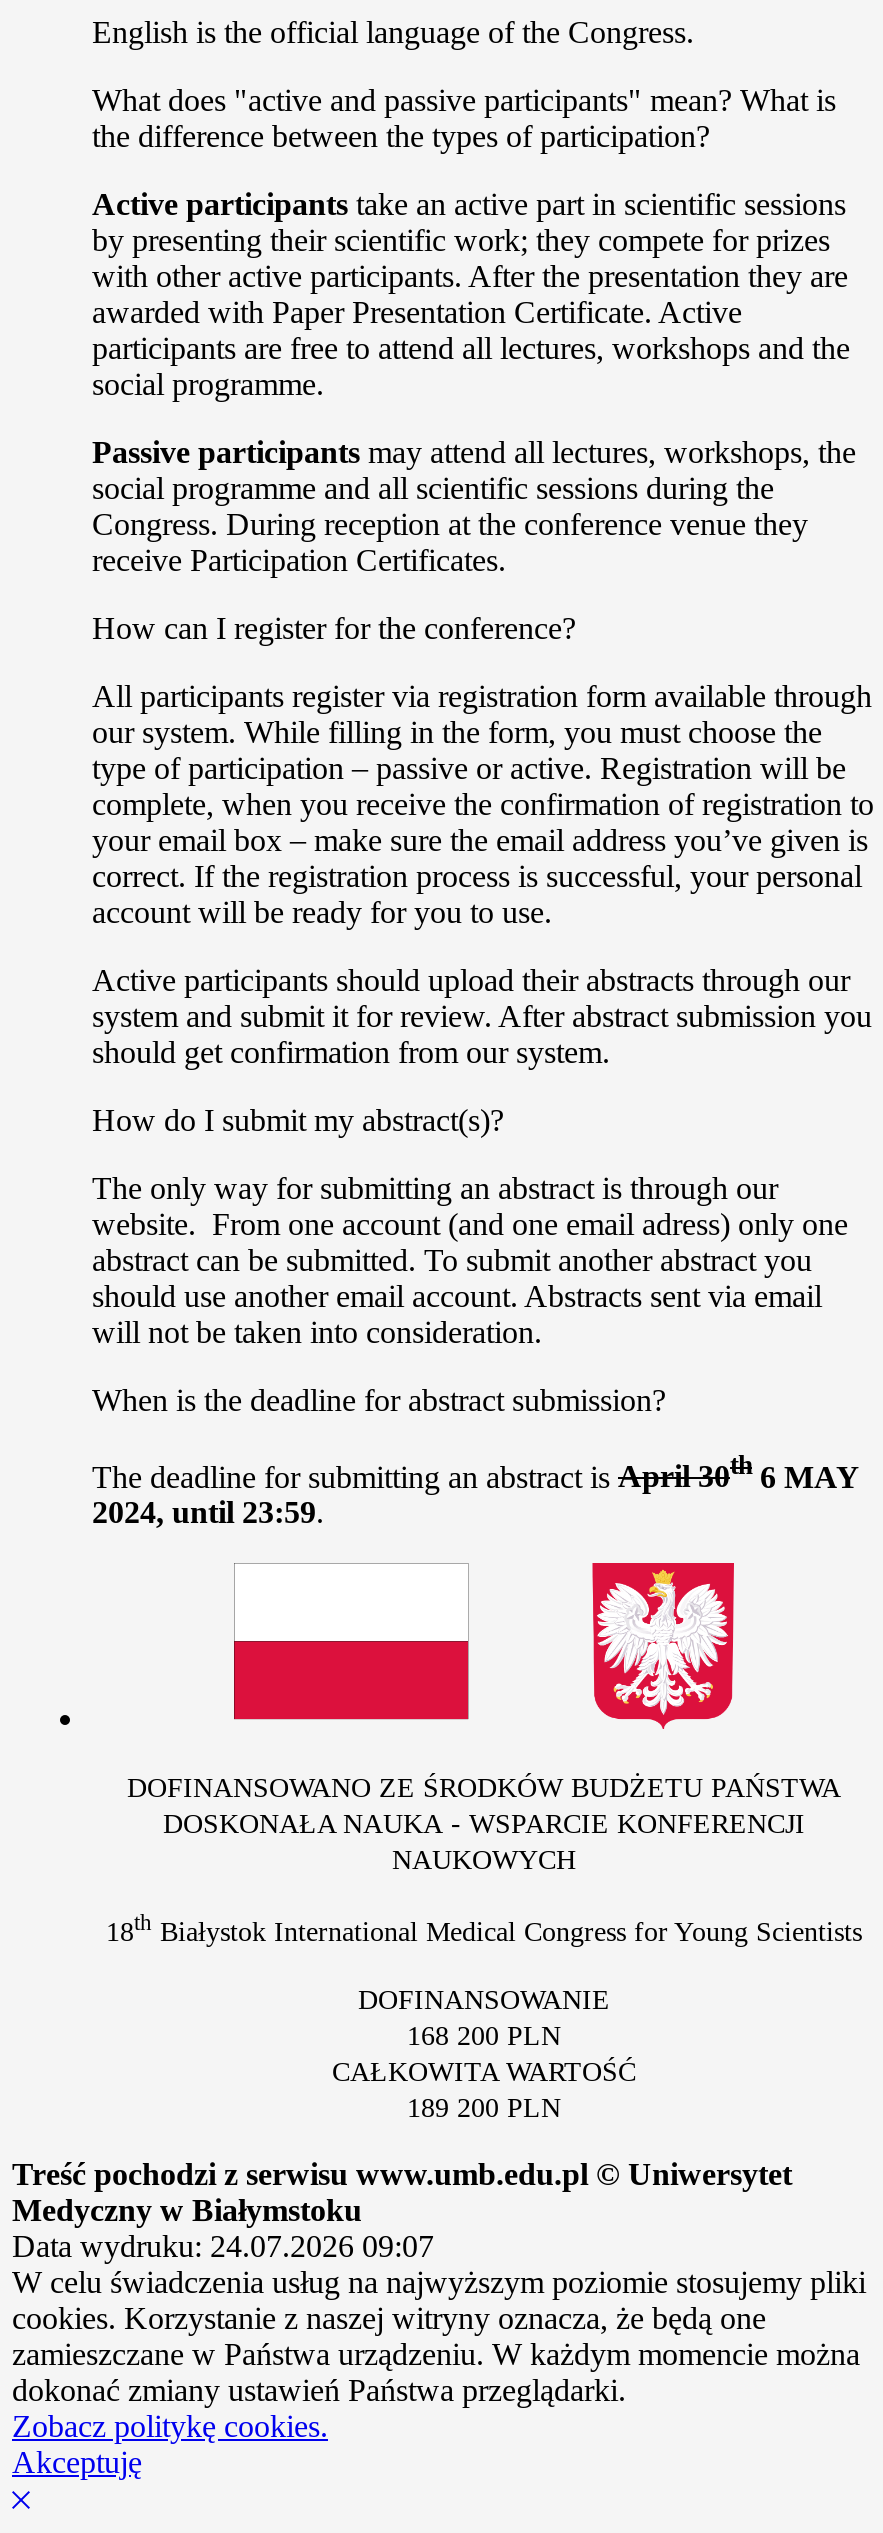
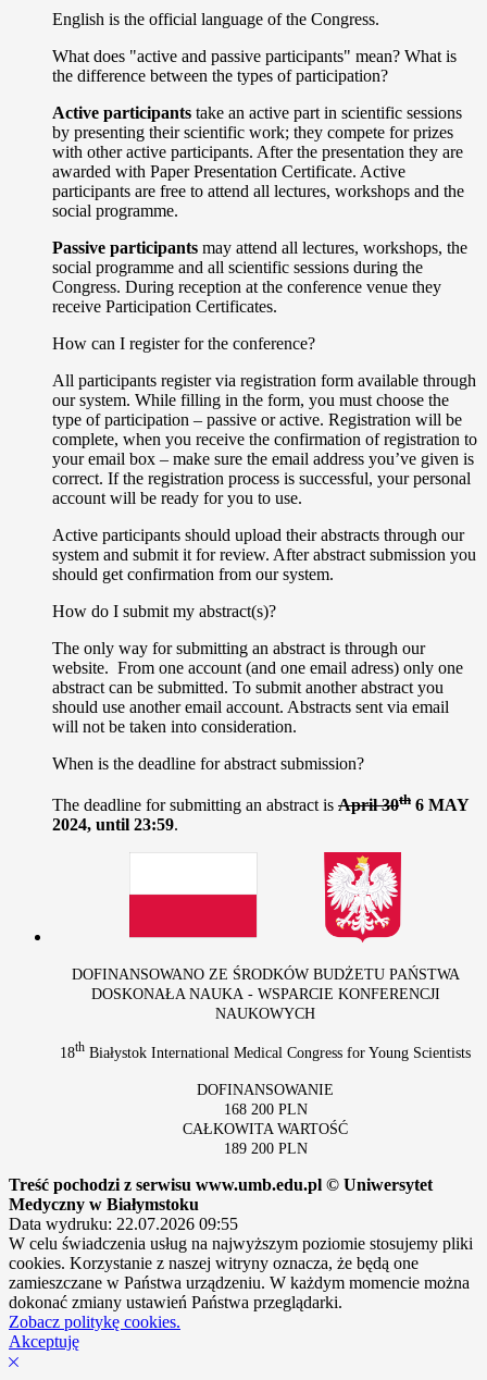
- Data wydruku: 24.07.2026 09:07
+ Data wydruku: 22.07.2026 09:55
